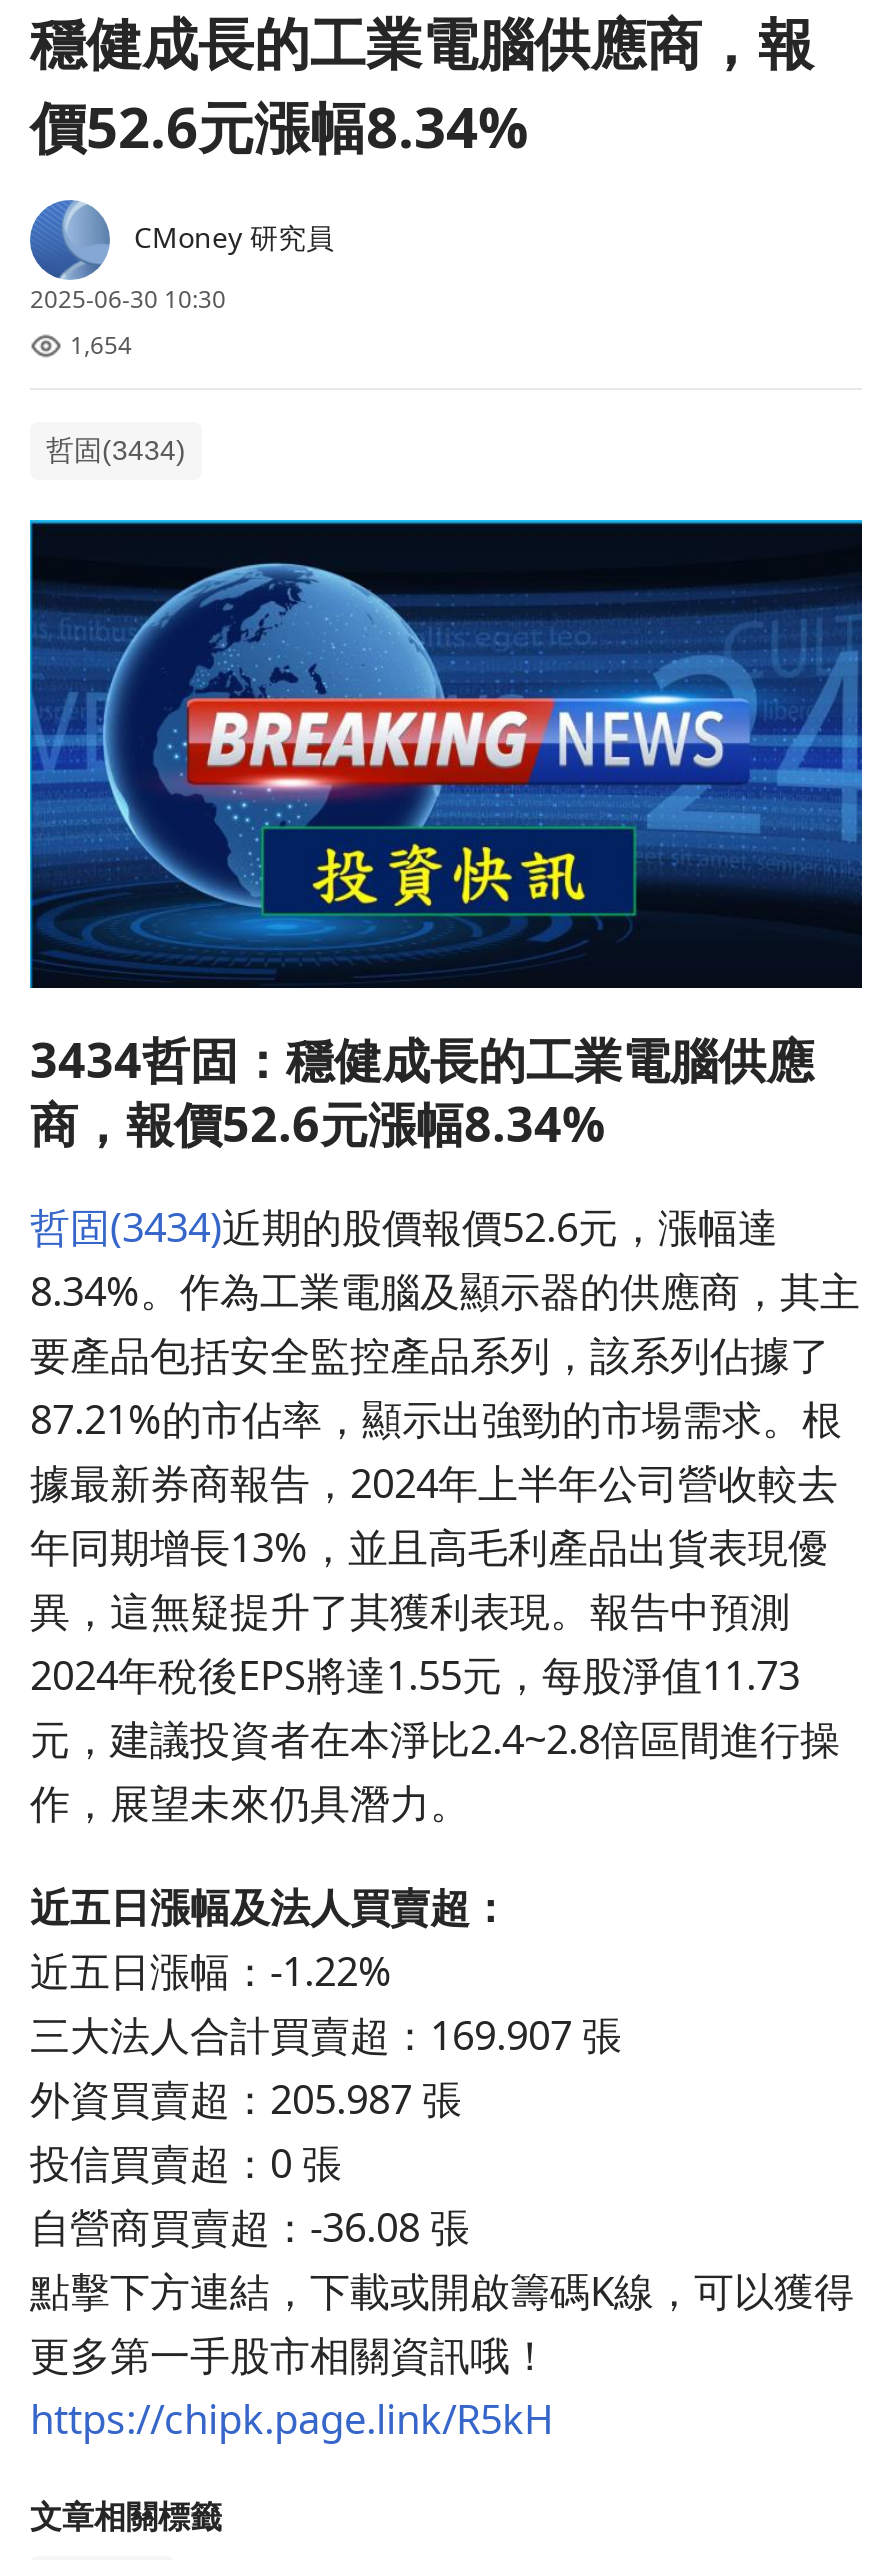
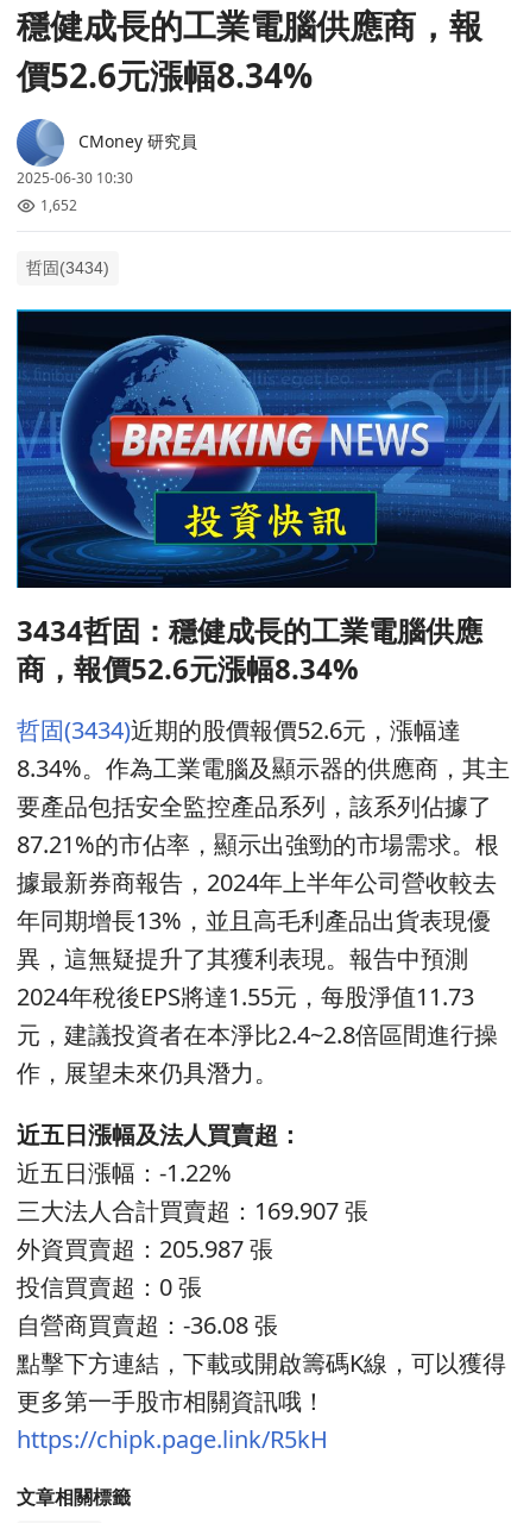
- 1,654
+ 1,652
